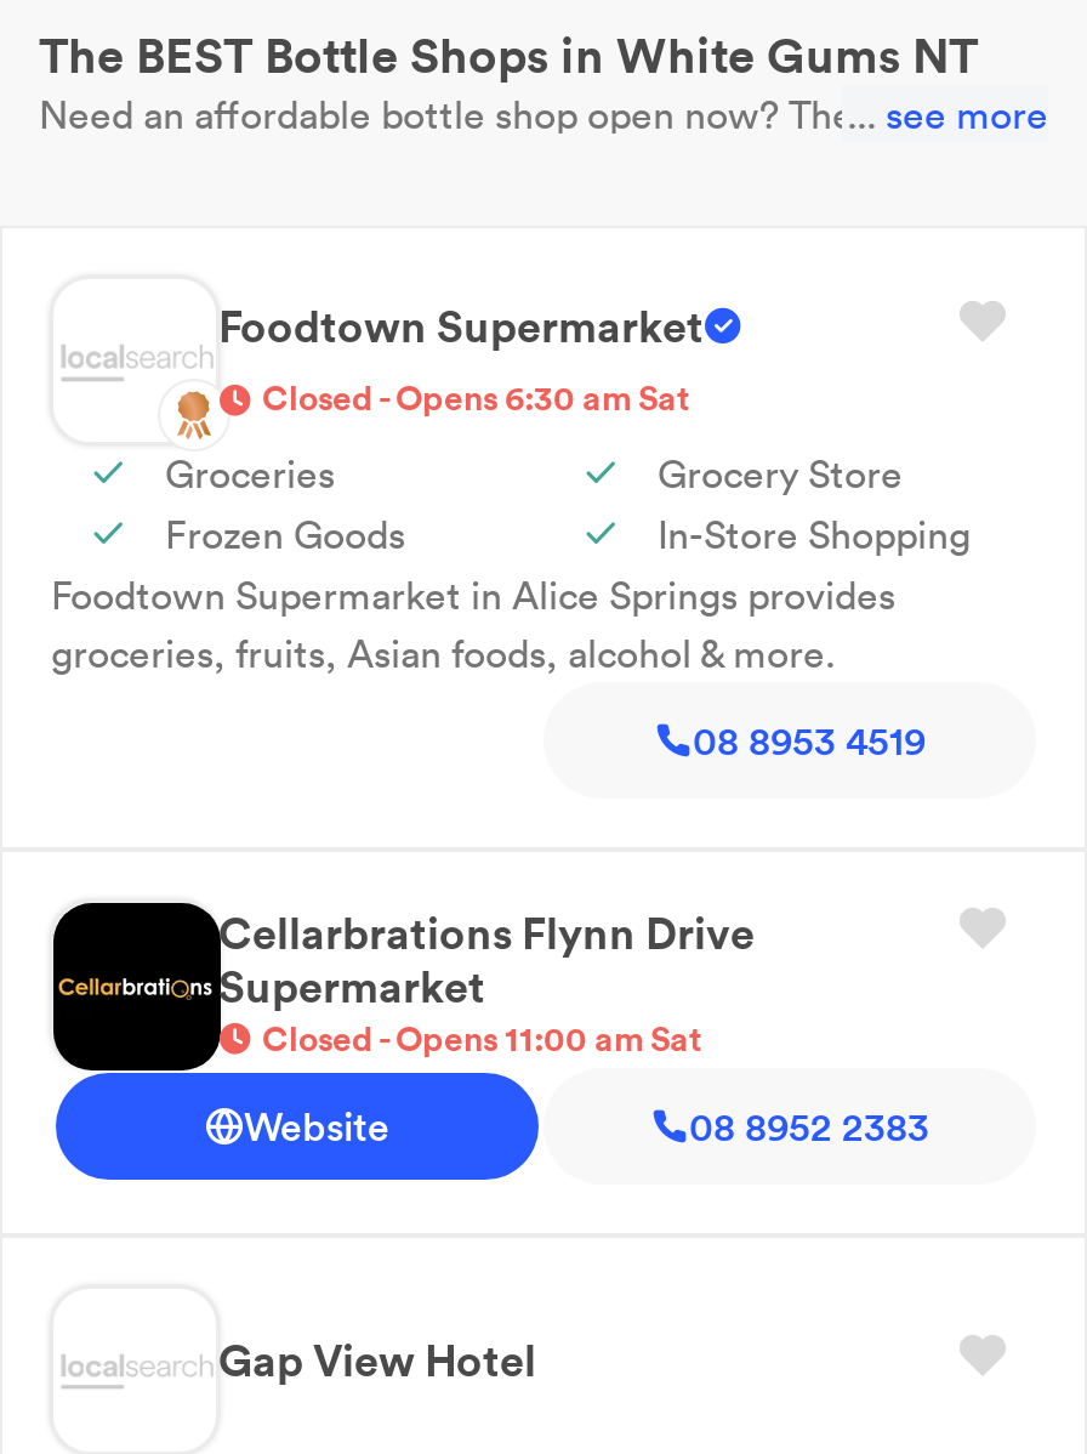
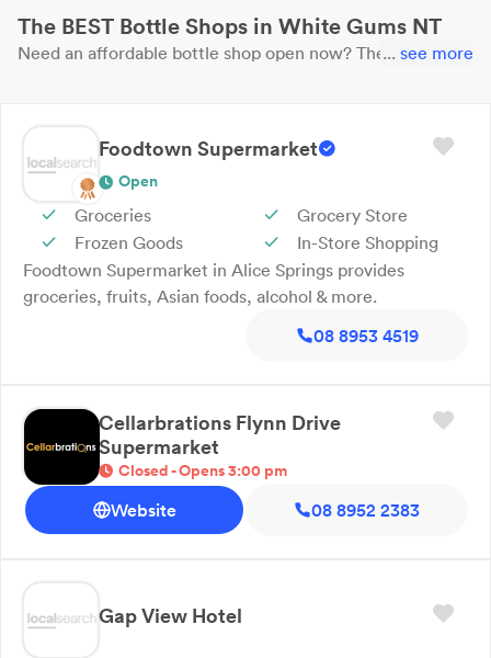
- Closed - Opens 6:30 am Sat
+ Open

- Closed - Opens 11:00 am Sat
+ Closed - Opens 3:00 pm
